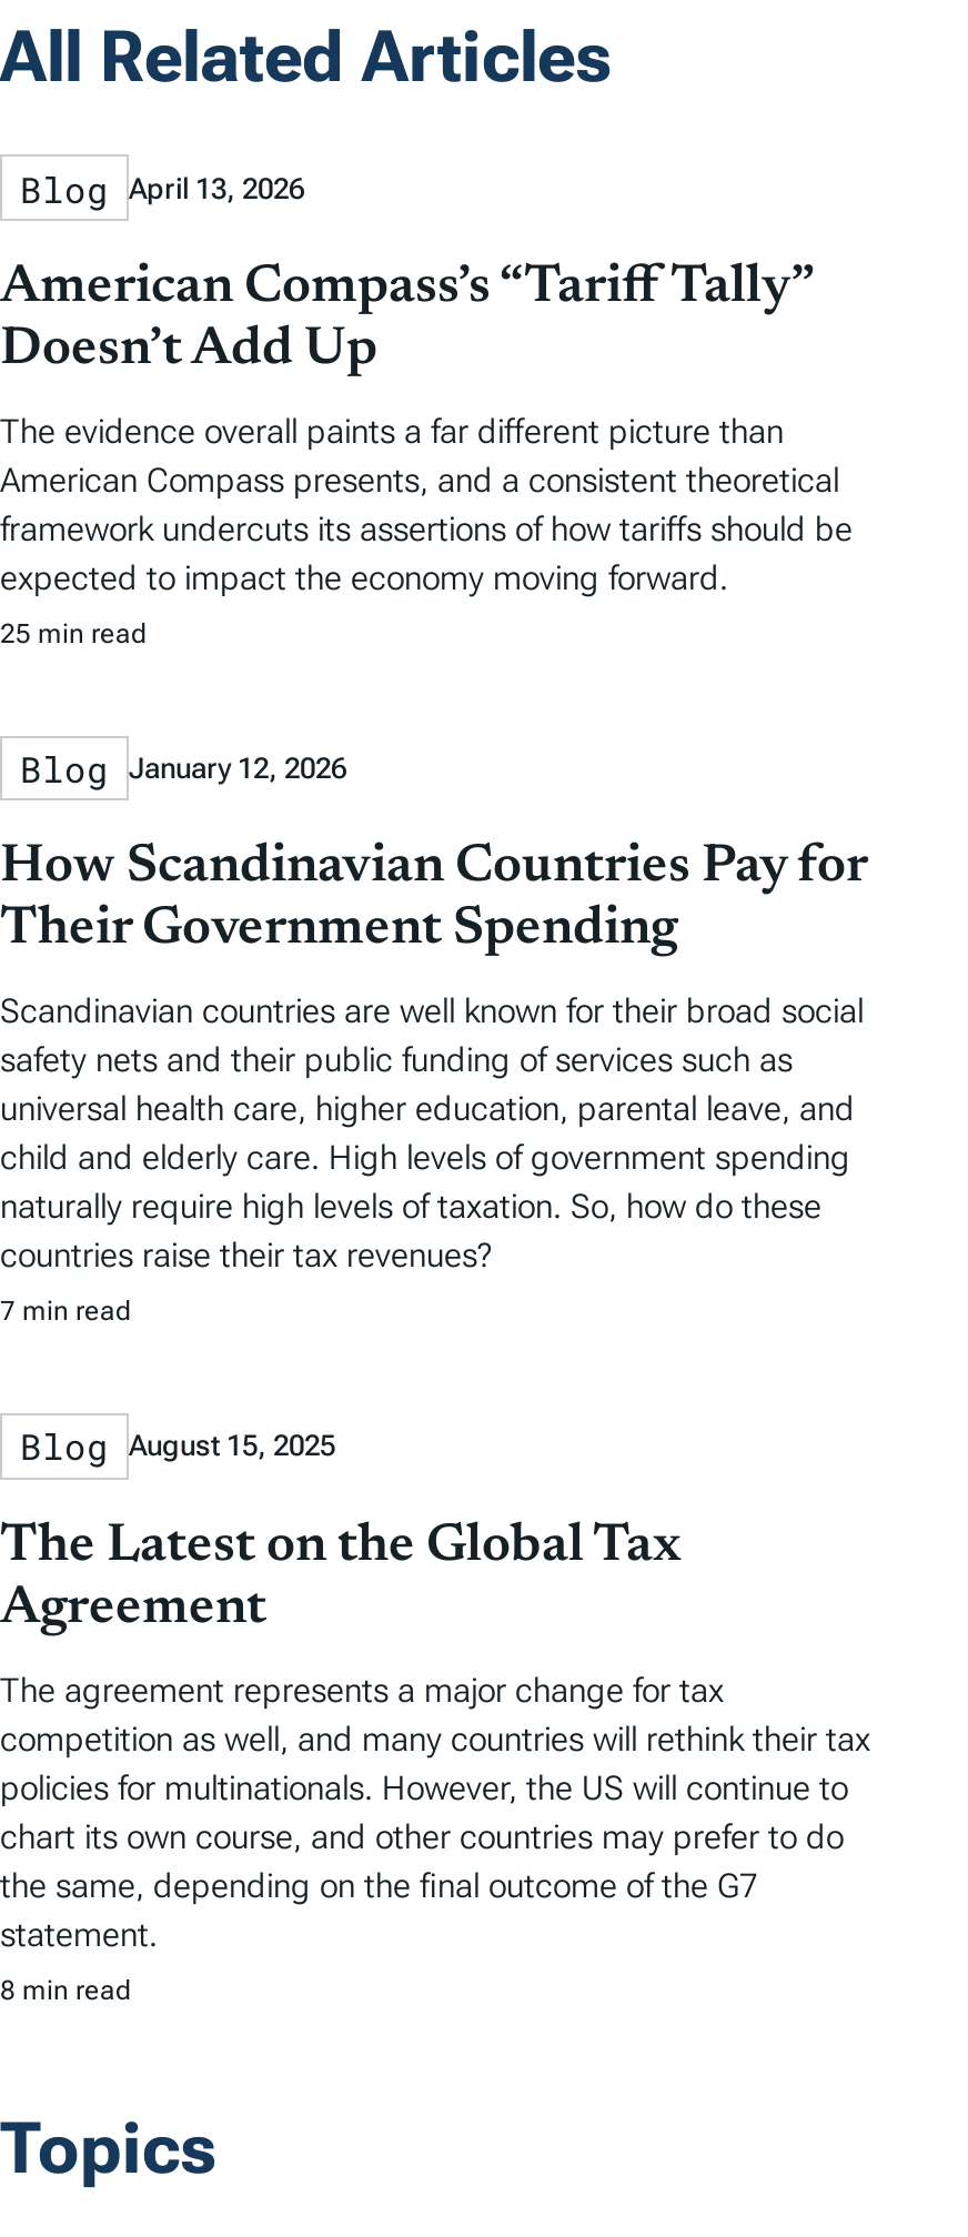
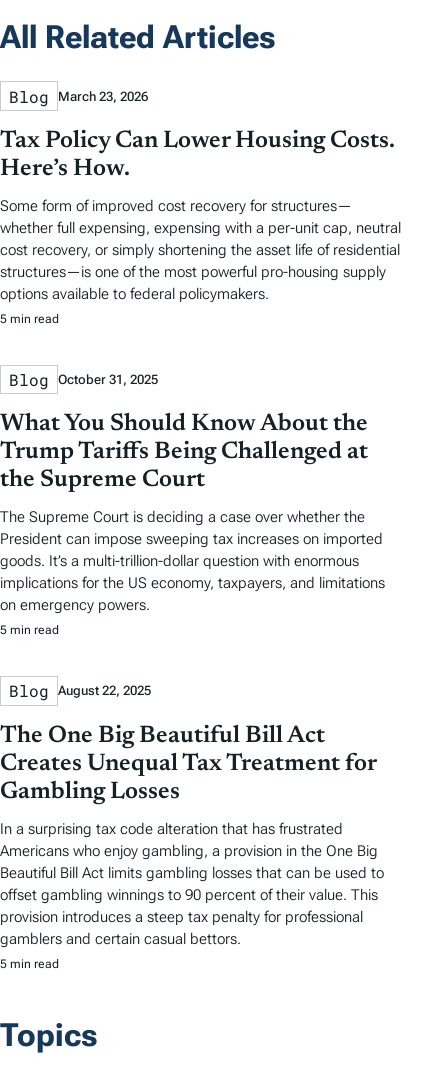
- Blog April 13, 2026
+ Blog March 23, 2026

- American Compass’s “Tariff Tally”
- Doesn’t Add Up
+ Tax Policy Can Lower Housing Costs.
+ Here’s How.

- The evidence overall paints a far different picture than
- American Compass presents, and a consistent theoretical
- framework undercuts its assertions of how tariffs should be
- expected to impact the economy moving forward.
+ Some form of improved cost recovery for structures—
+ whether full expensing, expensing with a per-unit cap, neutral
+ cost recovery, or simply shortening the asset life of residential
+ structures—is one of the most powerful pro-housing supply
+ options available to federal policymakers.

- 25 min read
+ 5 min read

- Blog January 12, 2026
+ Blog October 31, 2025

- How Scandinavian Countries Pay for
- Their Government Spending
+ What You Should Know About the
+ Trump Tariffs Being Challenged at
+ the Supreme Court

- Scandinavian countries are well known for their broad social
- safety nets and their public funding of services such as
- universal health care, higher education, parental leave, and
- child and elderly care. High levels of government spending
- naturally require high levels of taxation. So, how do these
- countries raise their tax revenues?
+ The Supreme Court is deciding a case over whether the
+ President can impose sweeping tax increases on imported
+ goods. It’s a multi-trillion-dollar question with enormous
+ implications for the US economy, taxpayers, and limitations
+ on emergency powers.

- 7 min read
+ 5 min read

- Blog August 15, 2025
+ Blog August 22, 2025

- The Latest on the Global Tax
- Agreement
+ The One Big Beautiful Bill Act
+ Creates Unequal Tax Treatment for
+ Gambling Losses

- The agreement represents a major change for tax
- competition as well, and many countries will rethink their tax
- policies for multinationals. However, the US will continue to
- chart its own course, and other countries may prefer to do
- the same, depending on the final outcome of the G7
- statement.
+ In a surprising tax code alteration that has frustrated
+ Americans who enjoy gambling, a provision in the One Big
+ Beautiful Bill Act limits gambling losses that can be used to
+ offset gambling winnings to 90 percent of their value. This
+ provision introduces a steep tax penalty for professional
+ gamblers and certain casual bettors.

- 8 min read
+ 5 min read
